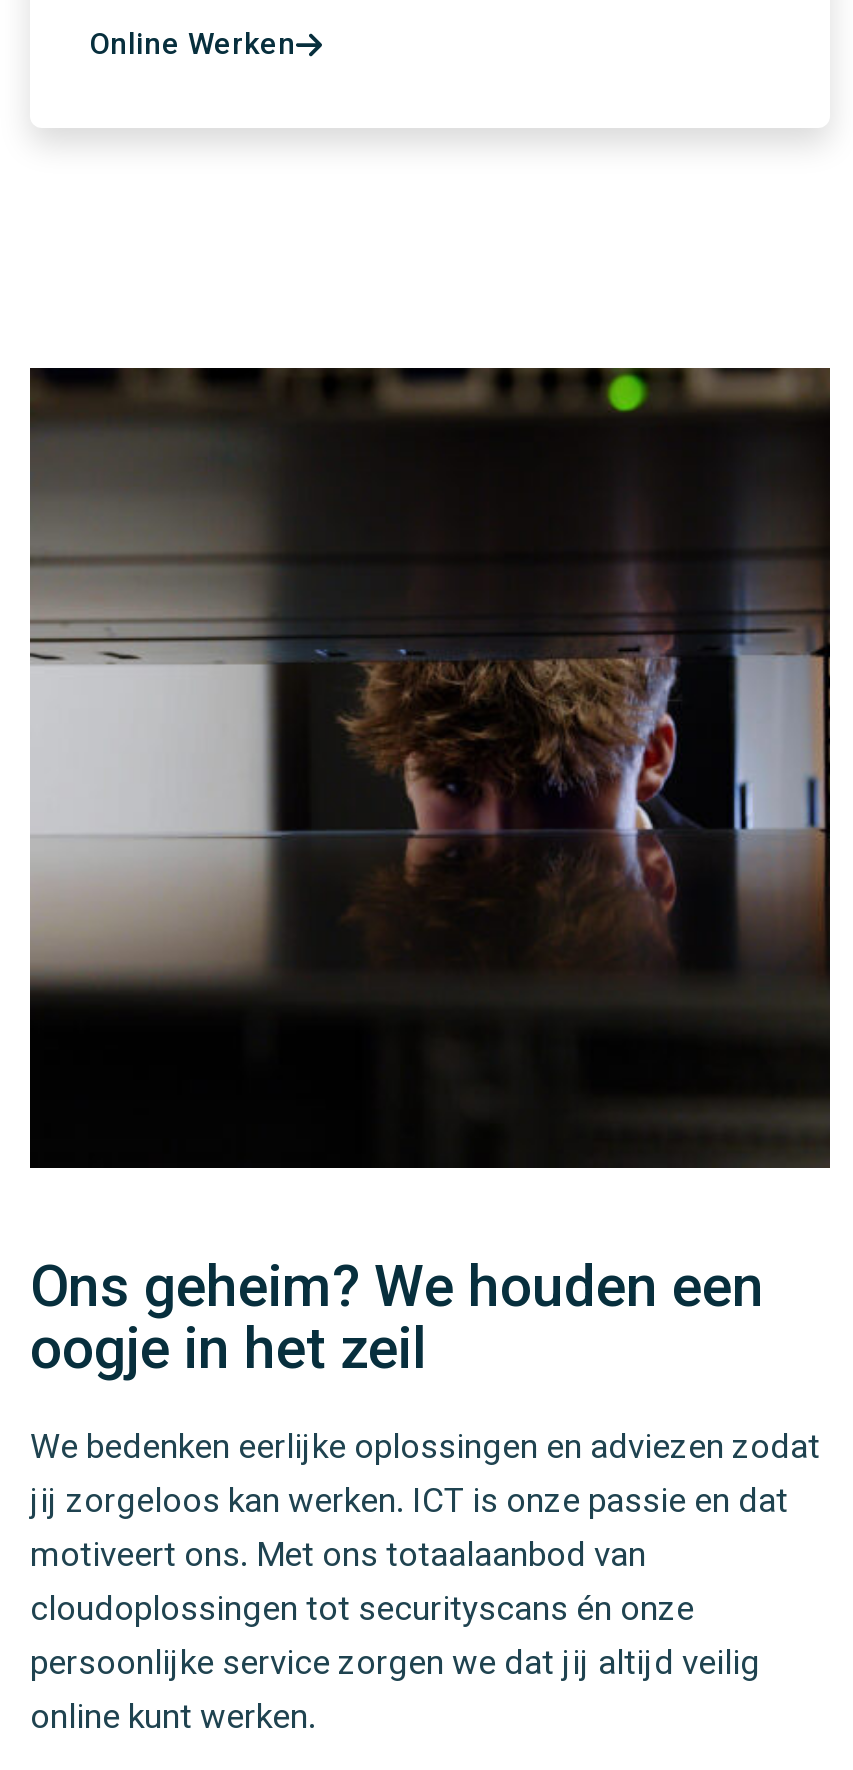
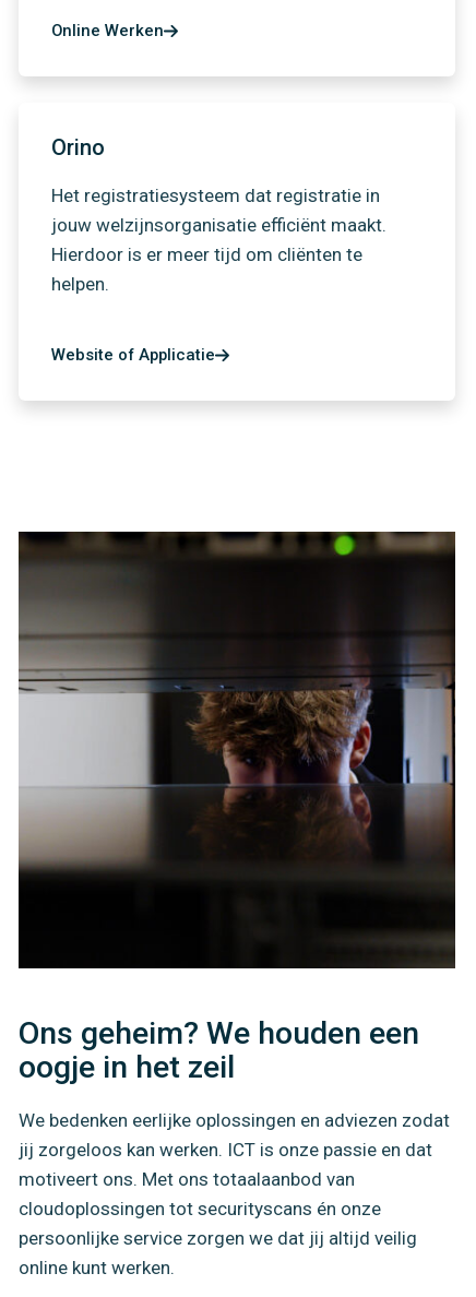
+ Orino
+ Het registratiesysteem dat registratie in
+ jouw welzijnsorganisatie efficiënt maakt.
+ Hierdoor is er meer tijd om cliënten te
+ helpen.
+ Website of Applicatie
